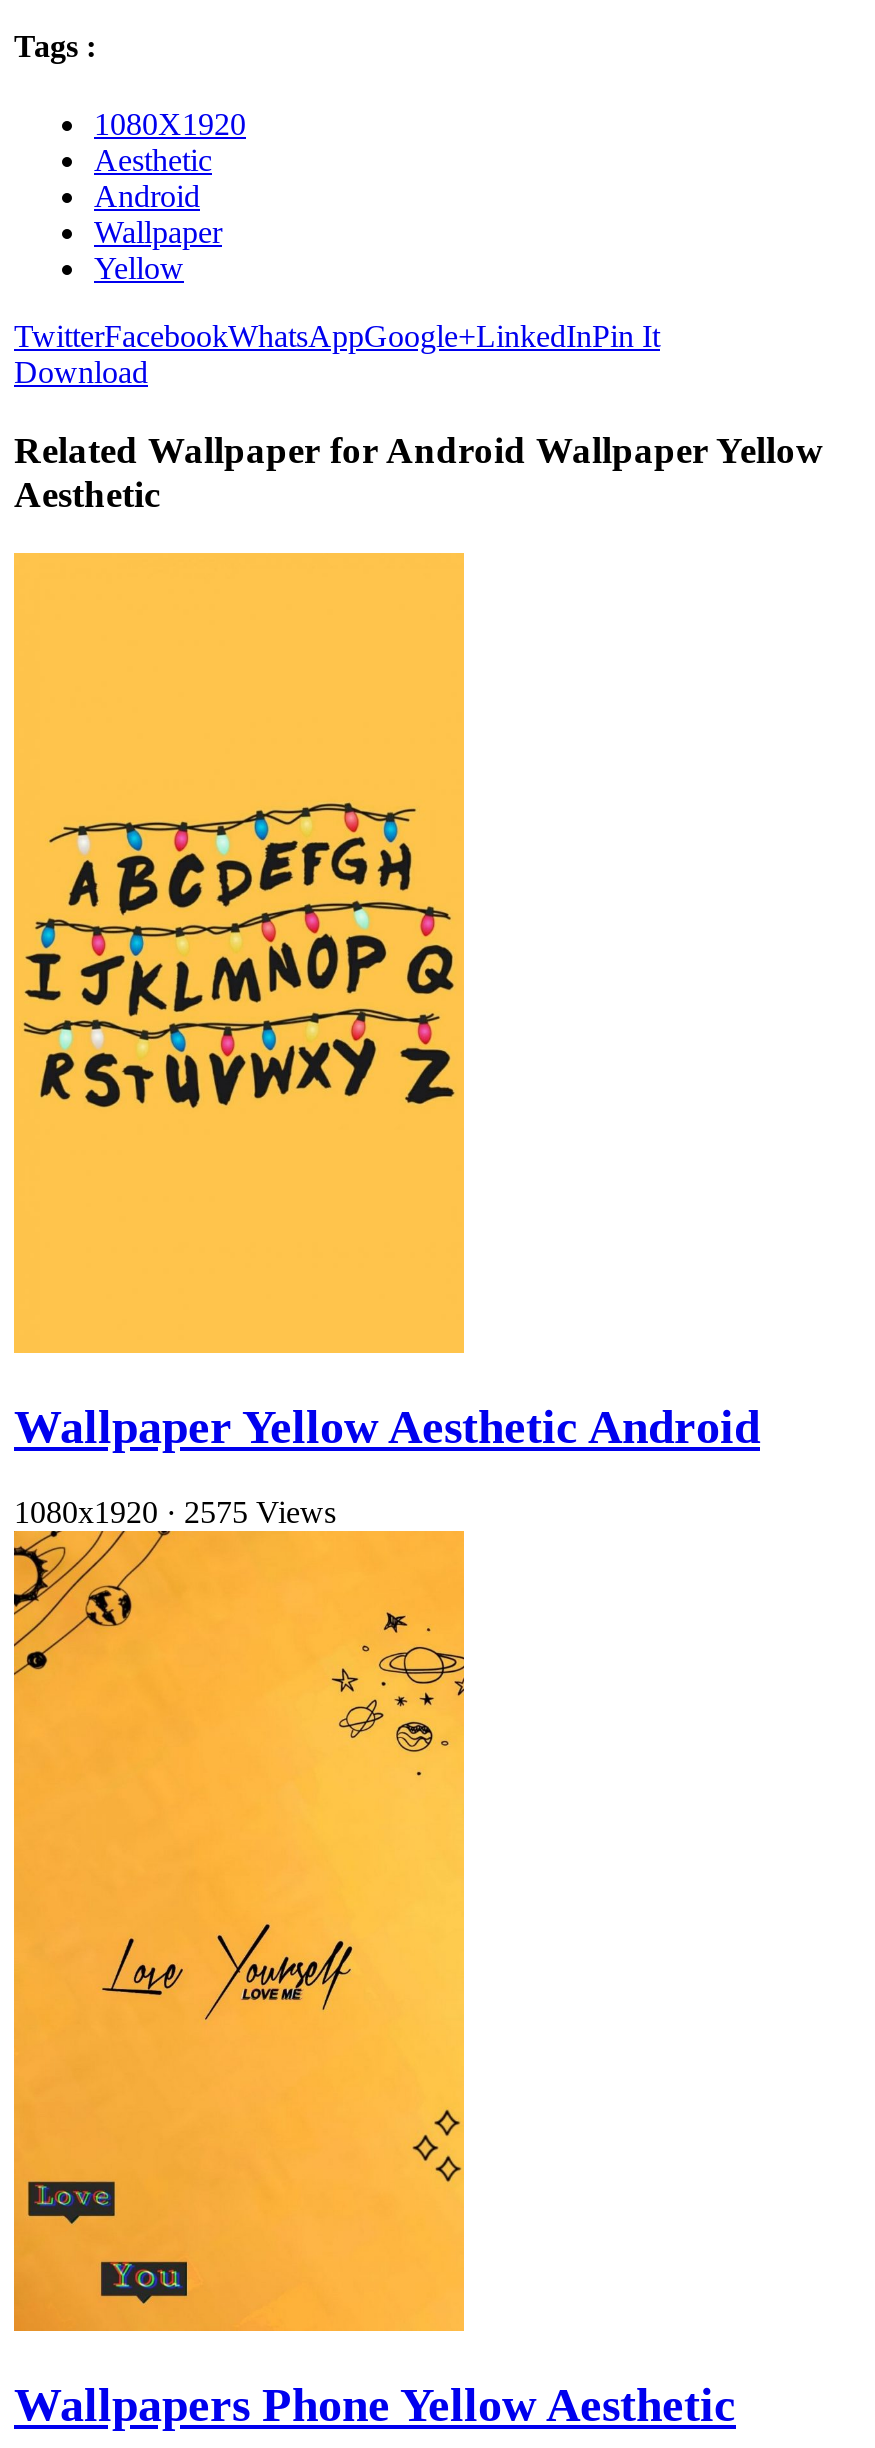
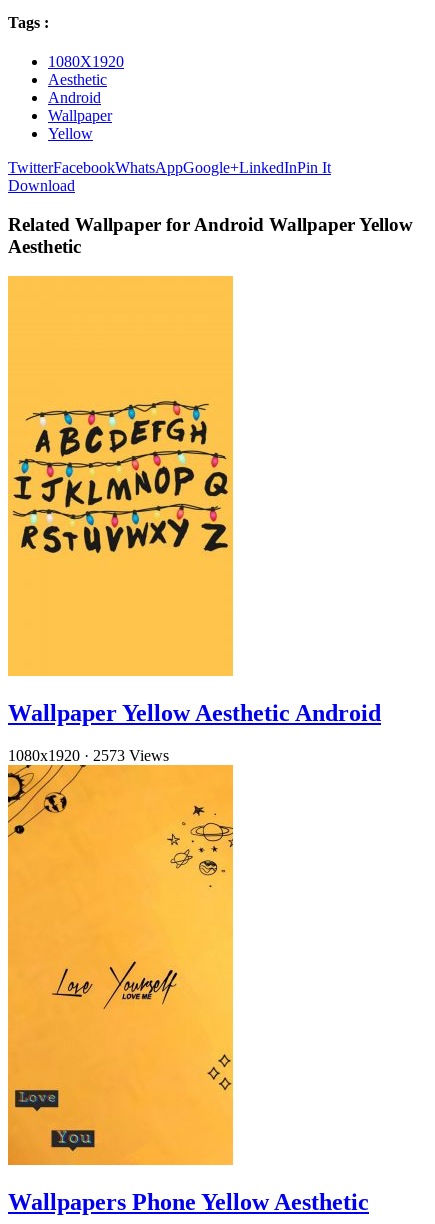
- 1080x1920 · 2575 Views
+ 1080x1920 · 2573 Views
